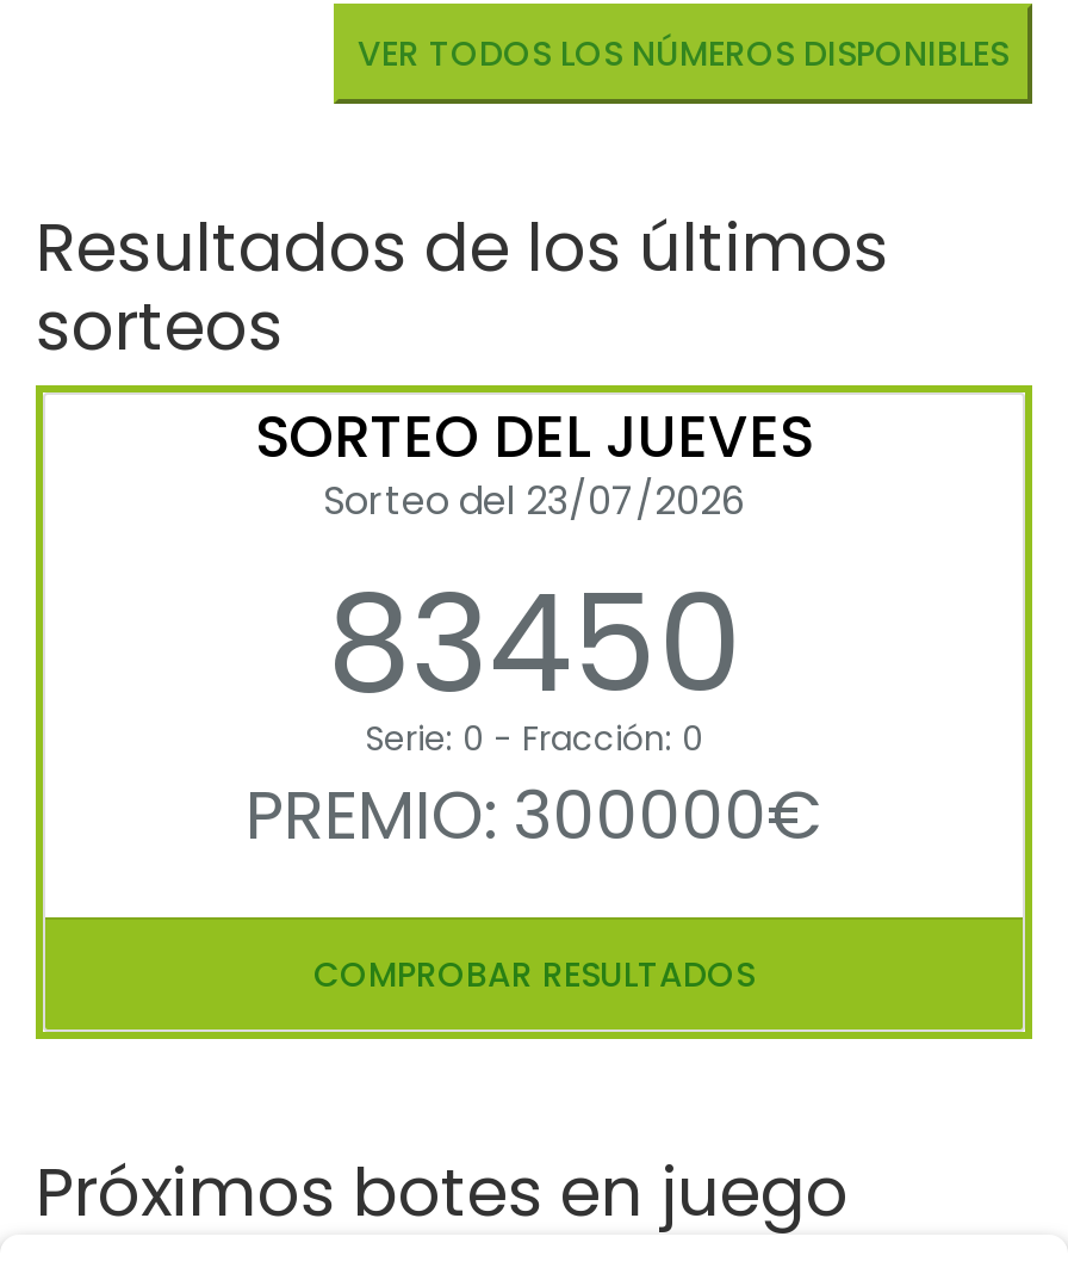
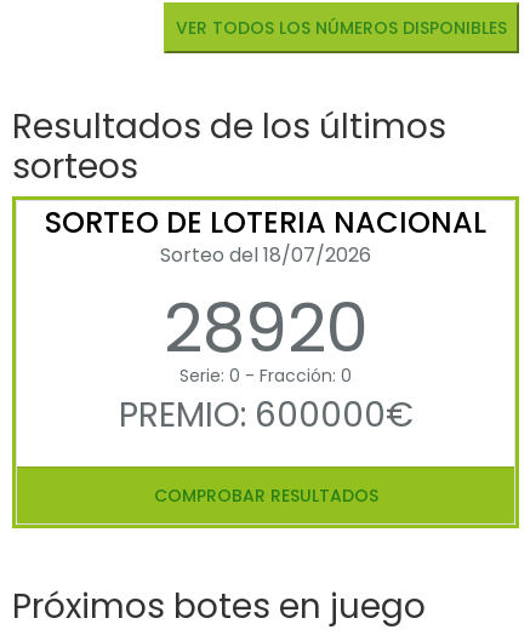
- SORTEO DEL JUEVES
- Sorteo del 23/07/2026
- 83450
+ SORTEO DE LOTERIA NACIONAL
+ Sorteo del 18/07/2026
+ 28920

- PREMIO: 300000€
+ PREMIO: 600000€
